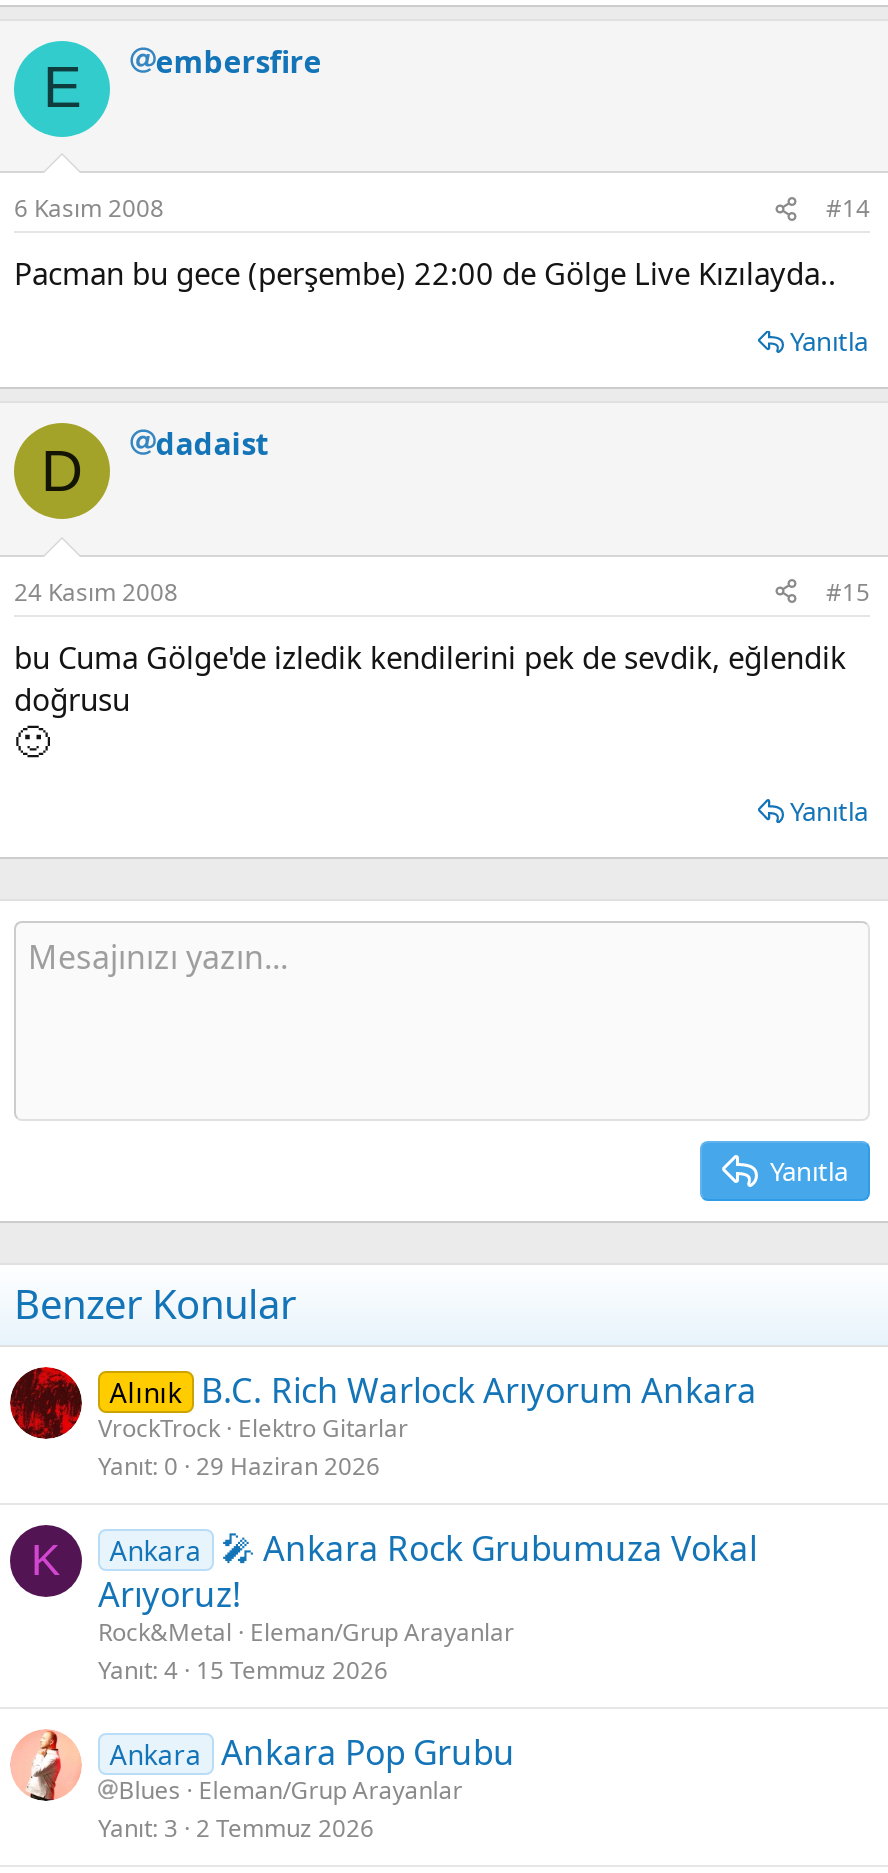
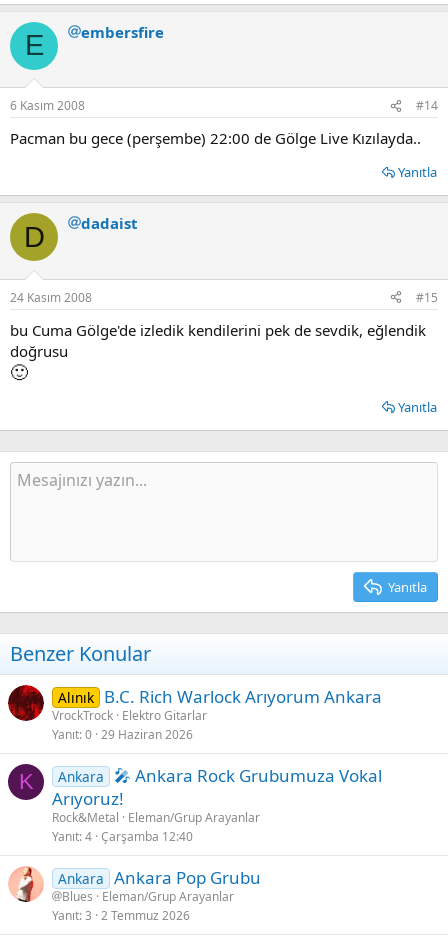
- Yanıt 4 15 Temmuz 2026
+ Yanıt 4 Çarşamba 12:40
